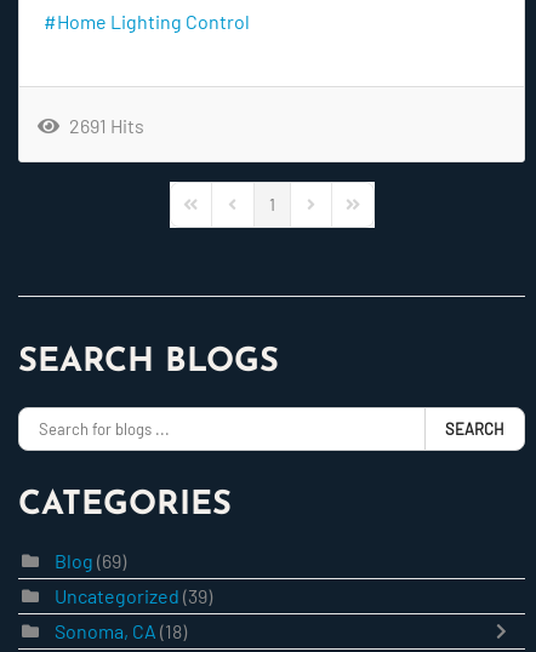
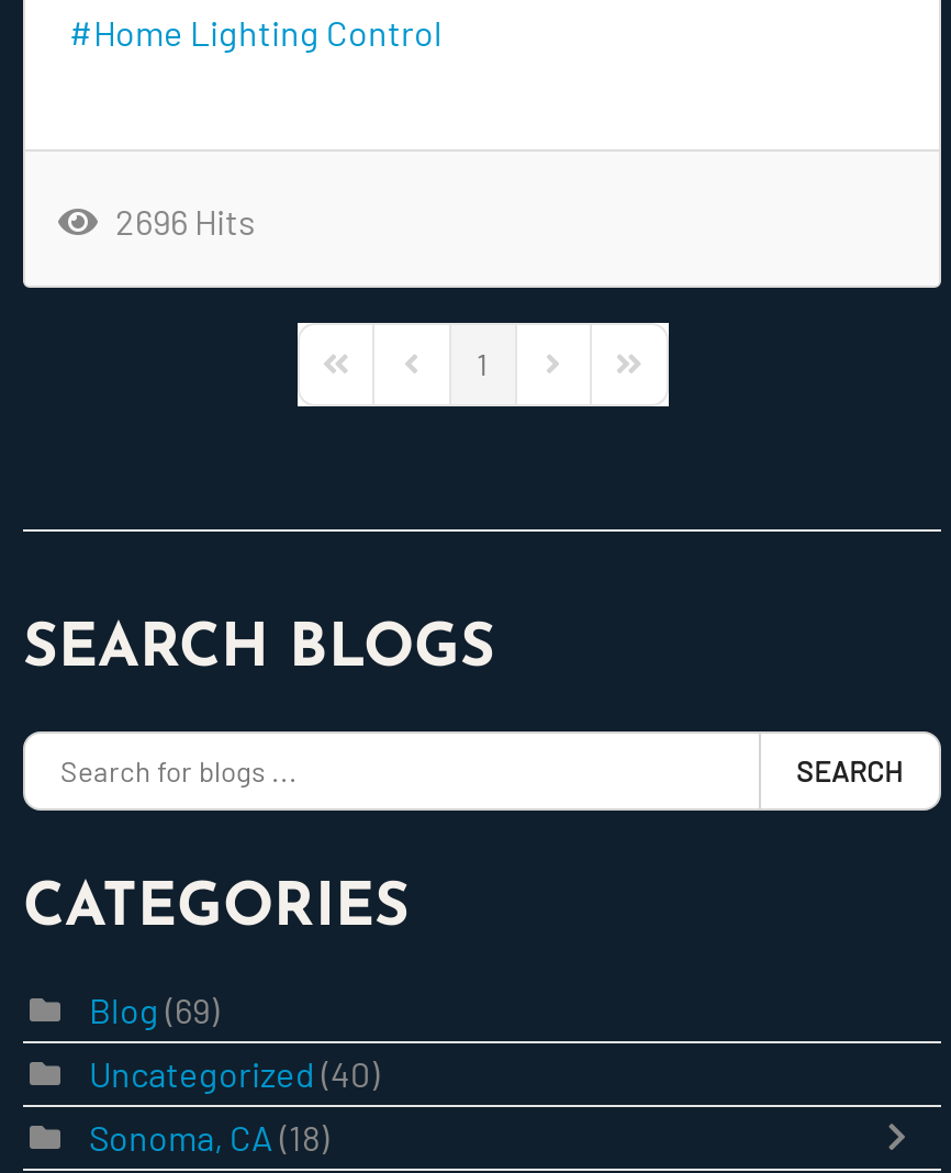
- 2691 Hits
+ 2696 Hits

- Uncategorized (39)
+ Uncategorized (40)
